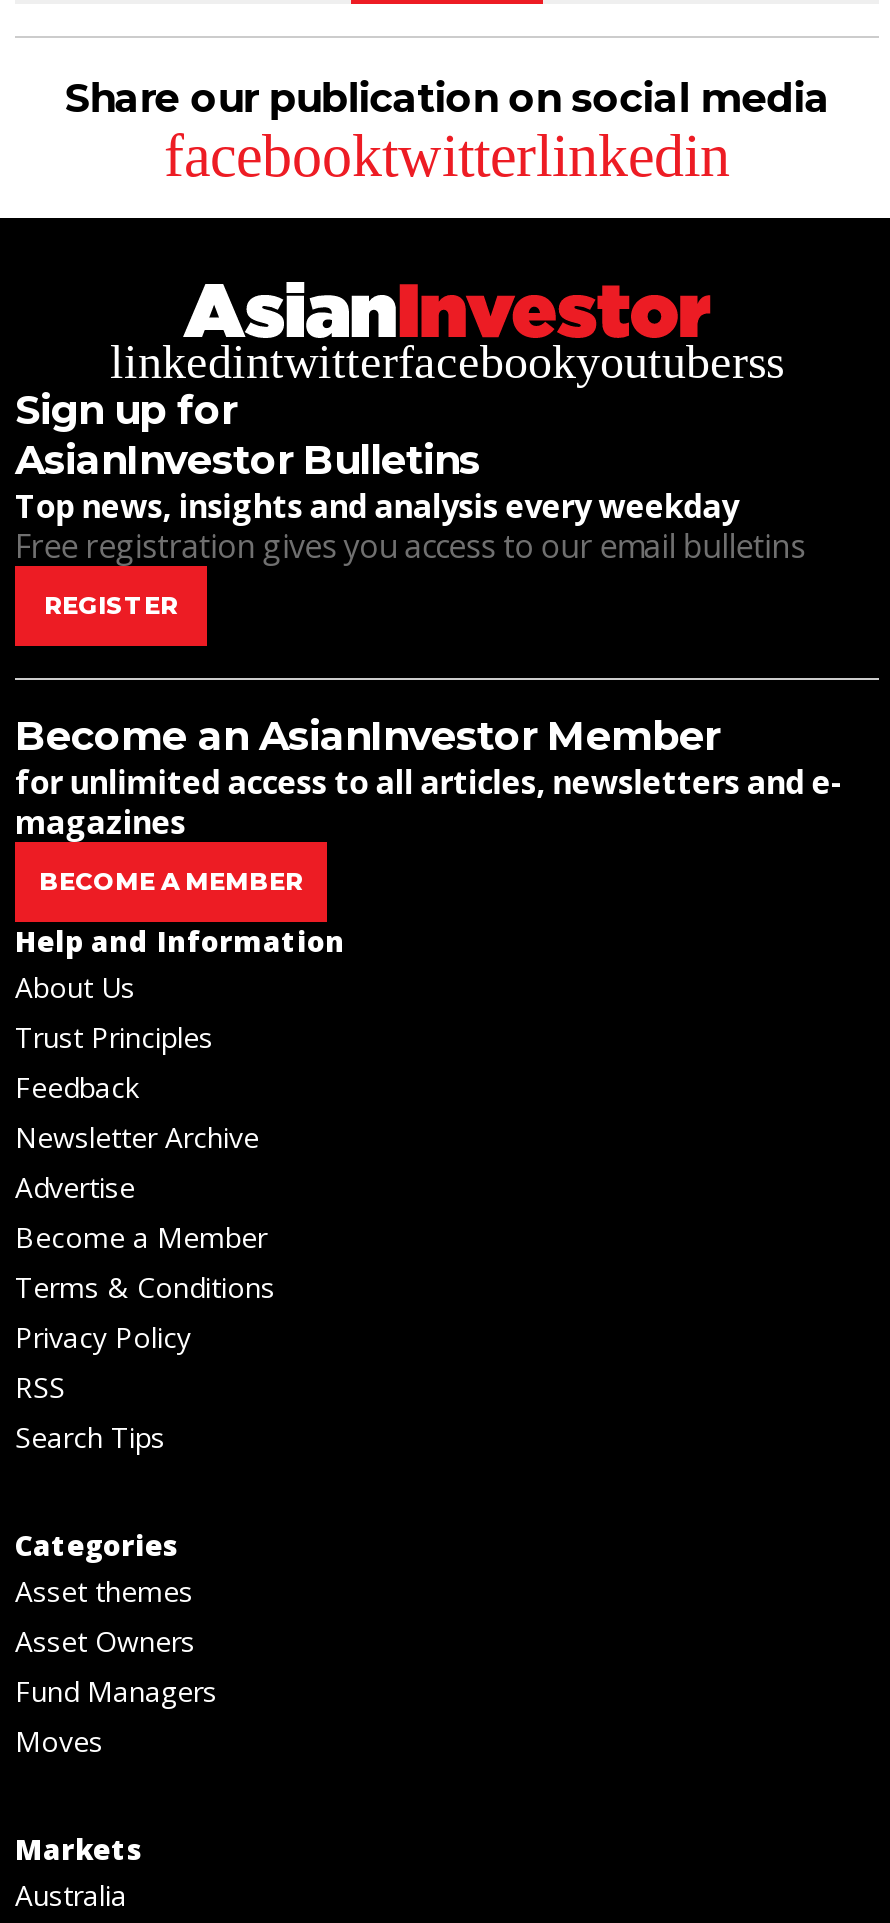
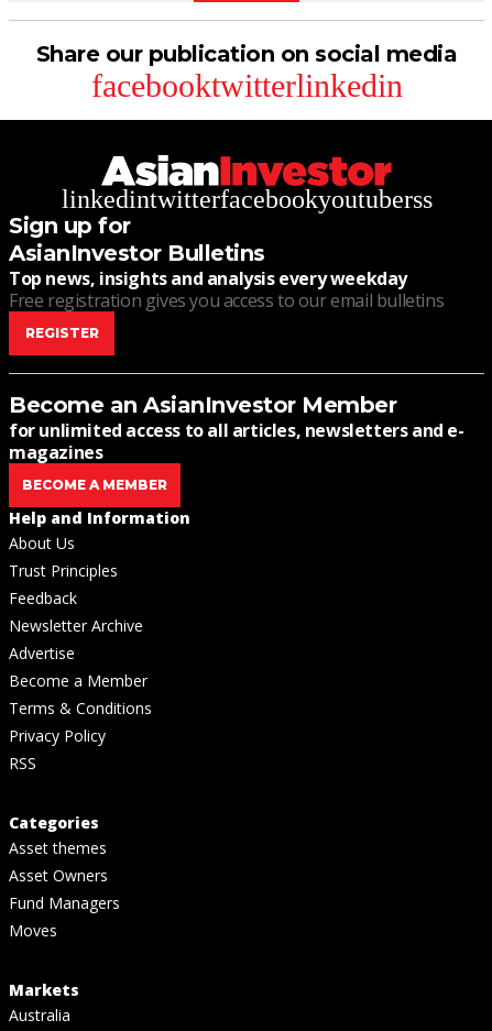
- Search Tips
